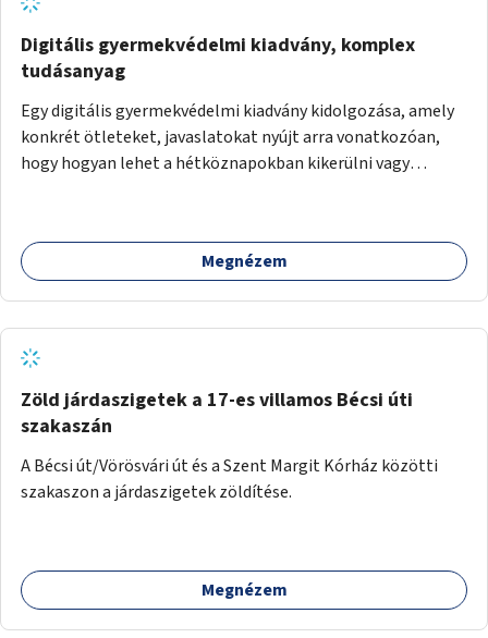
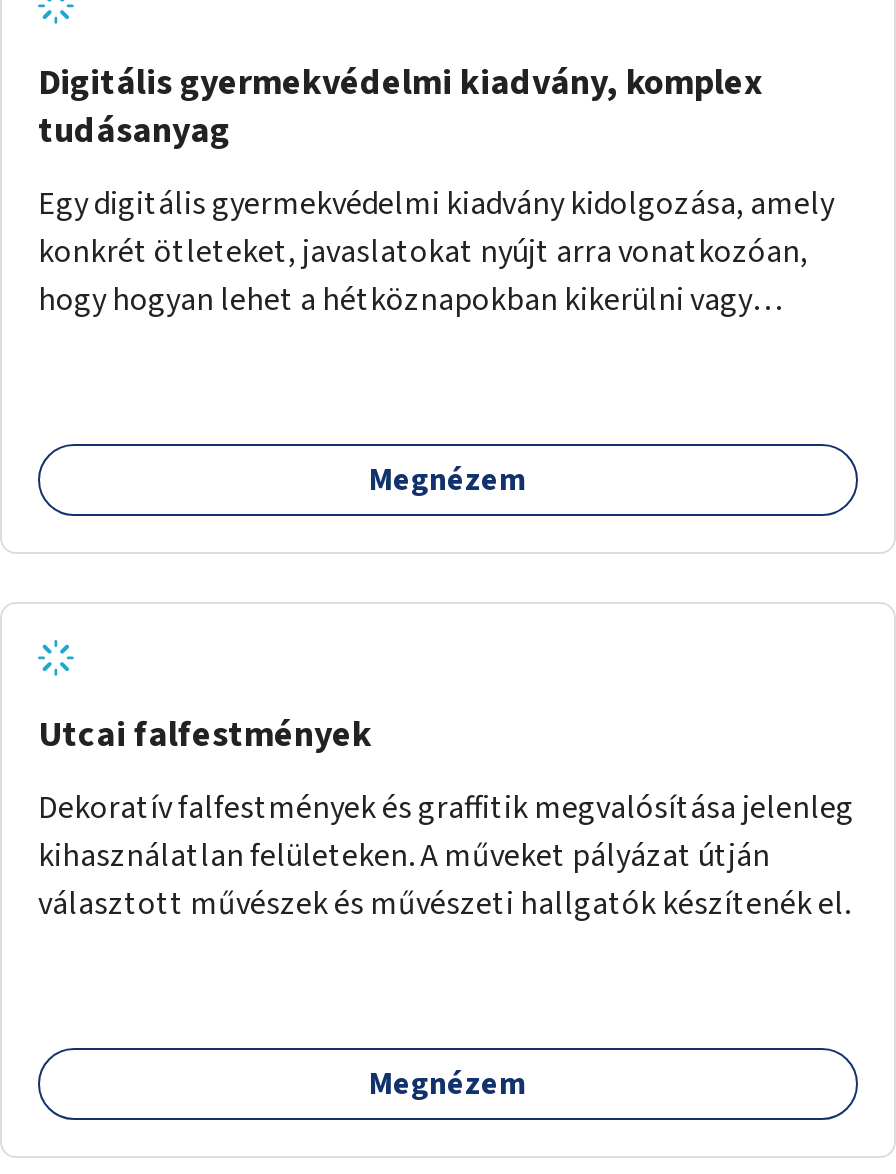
- Zöld járdaszigetek a 17-es villamos Bécsi úti
- szakaszán
+ Utcai falfestmények

- A Bécsi út/Vörösvári út és a Szent Margit Kórház közötti
- szakaszon a járdaszigetek zöldítése.
+ Dekoratív falfestmények és graffitik megvalósítása jelenleg
+ kihasználatlan felületeken. A műveket pályázat útján
+ választott művészek és művészeti hallgatók készítenék el.
